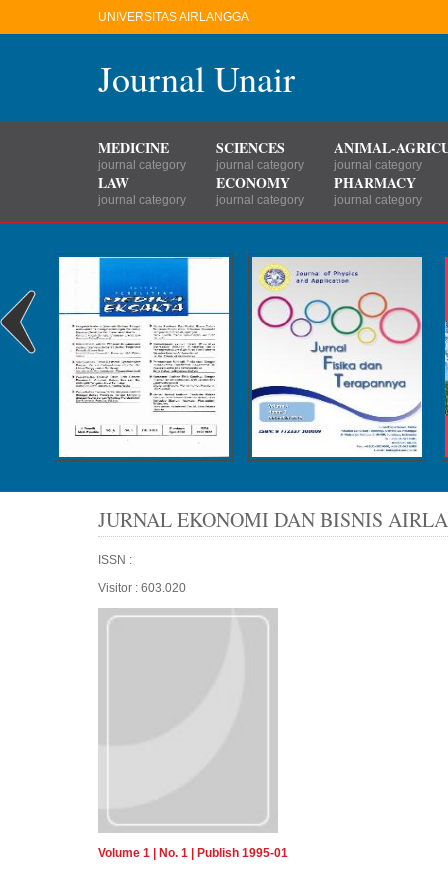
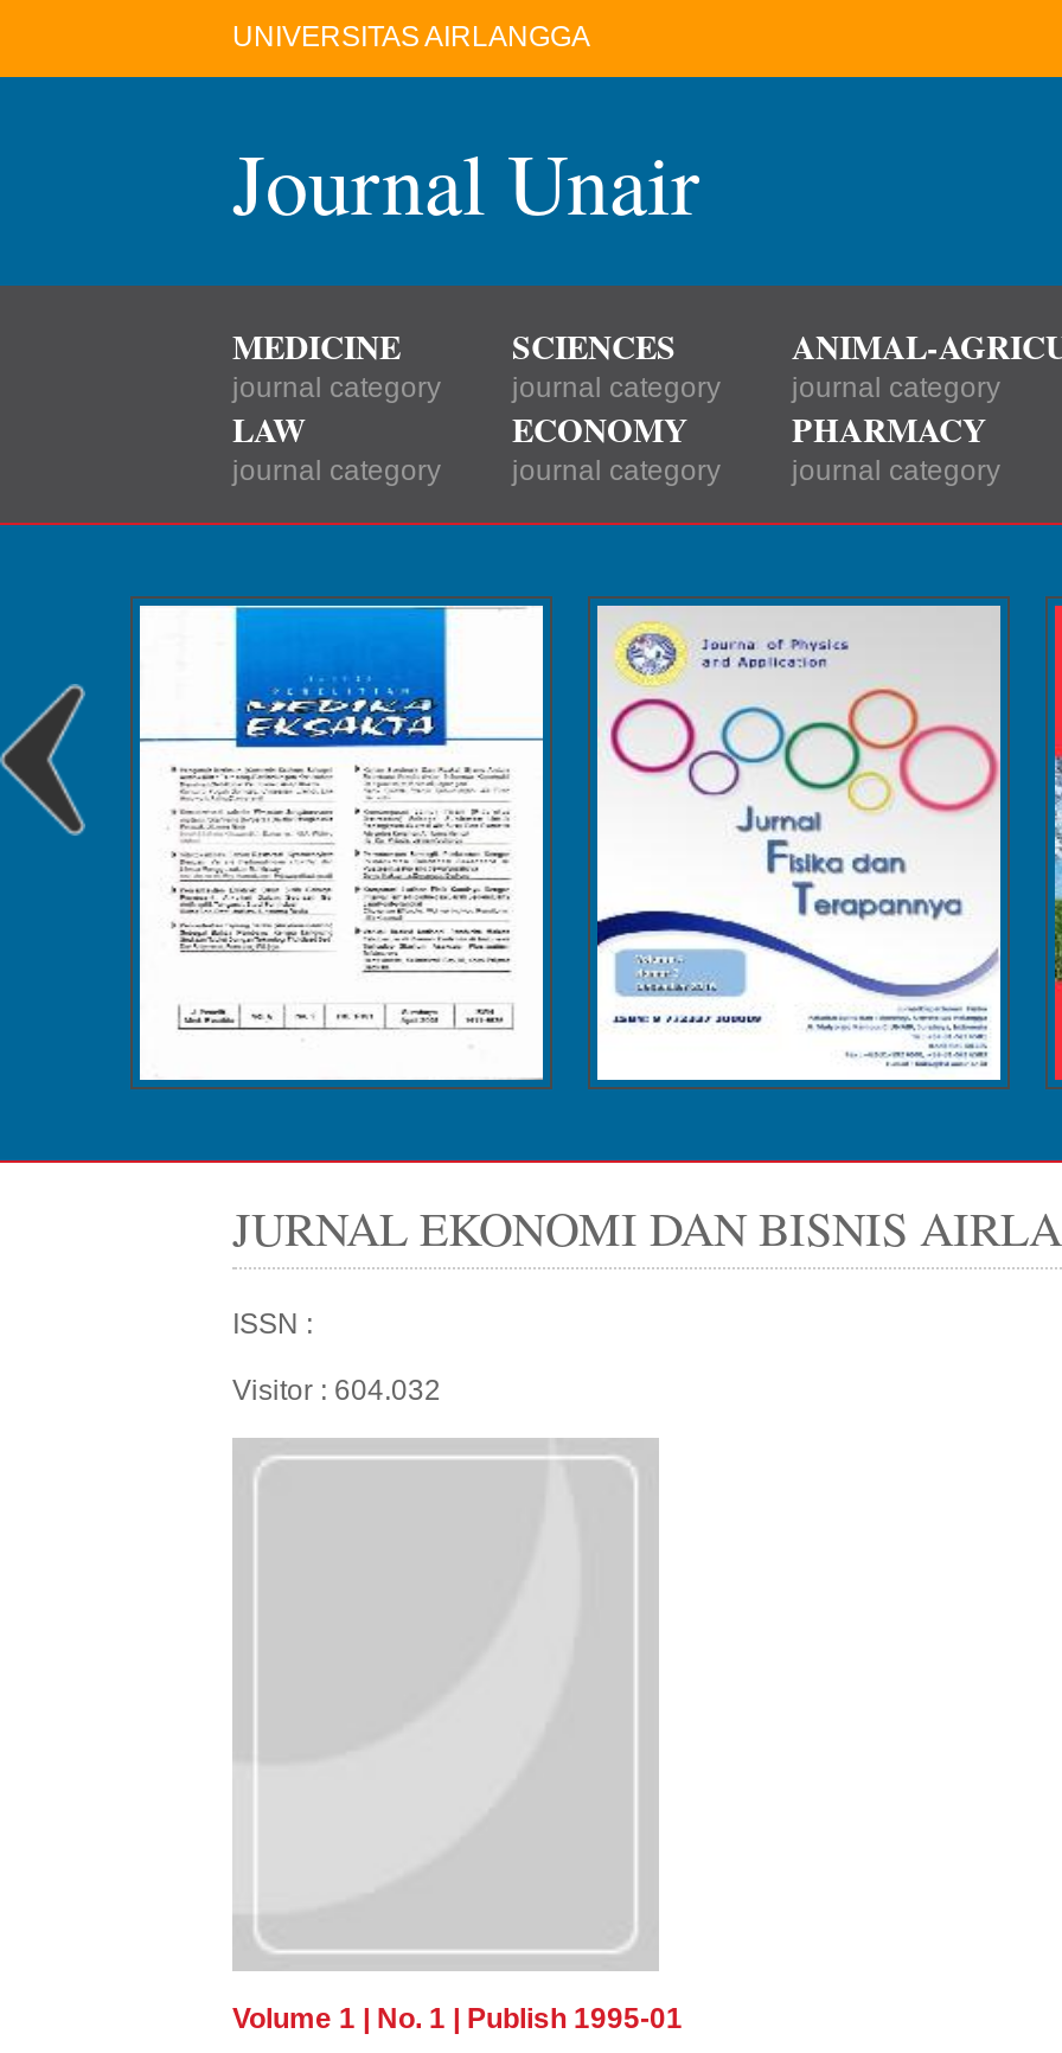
- Visitor : 603.020
+ Visitor : 604.032
